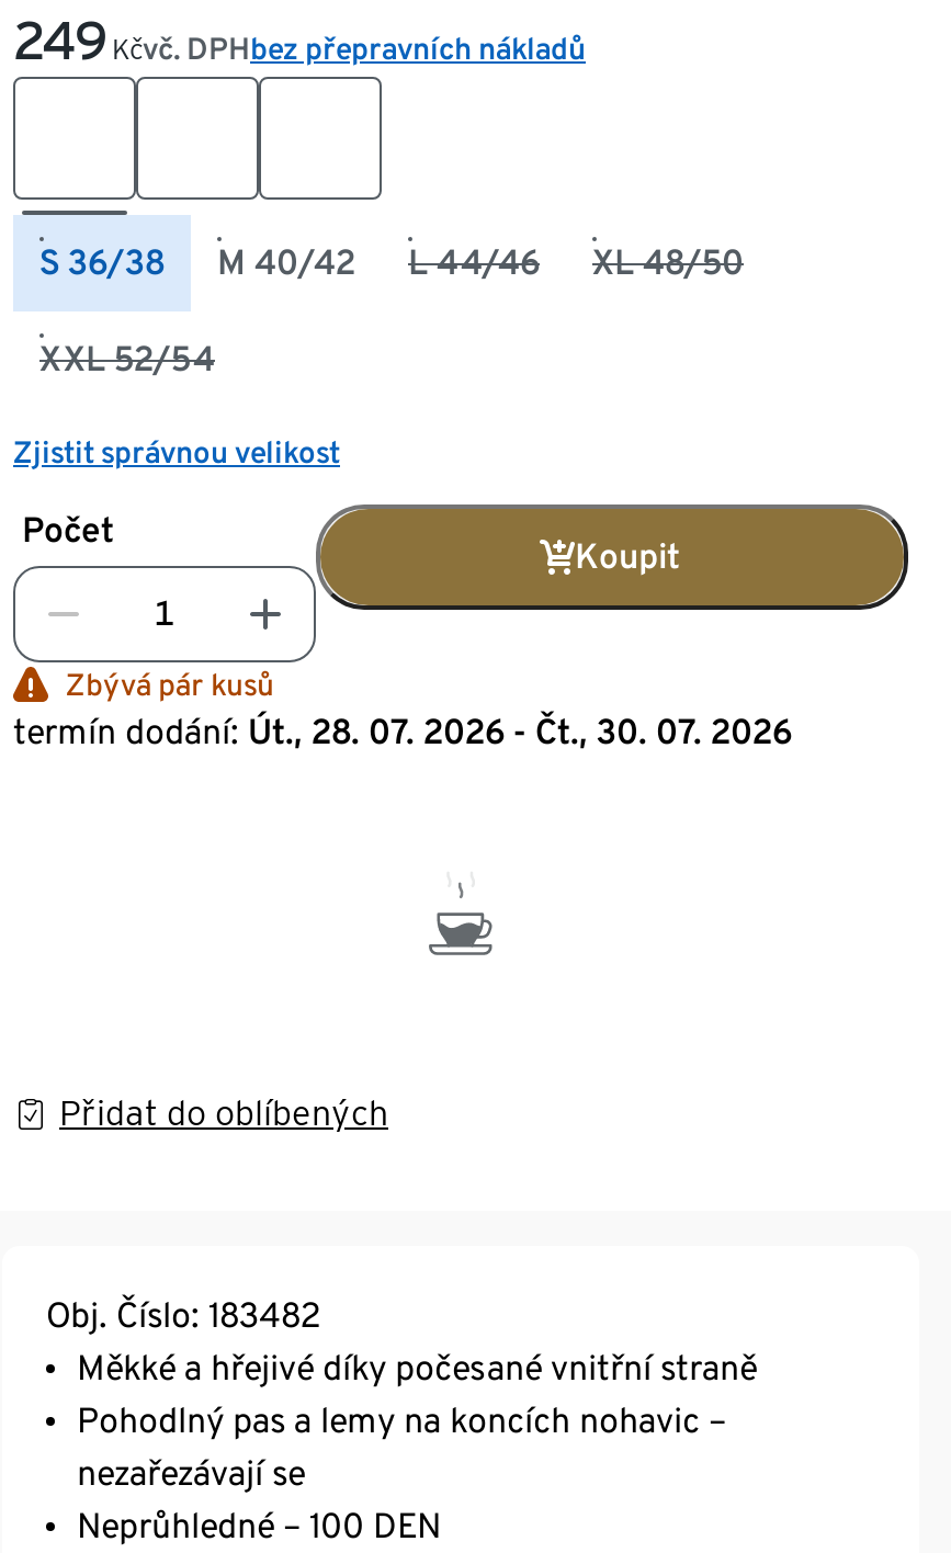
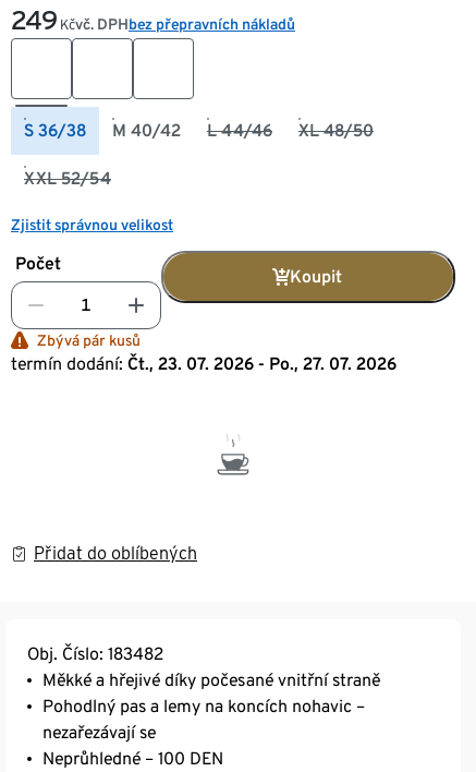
- termín dodání: Út., 28. 07. 2026 - Čt., 30. 07. 2026
+ termín dodání: Čt., 23. 07. 2026 - Po., 27. 07. 2026
